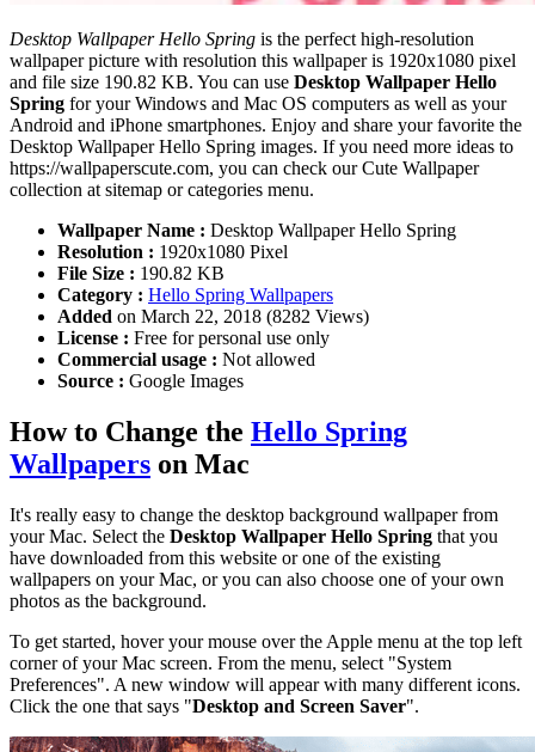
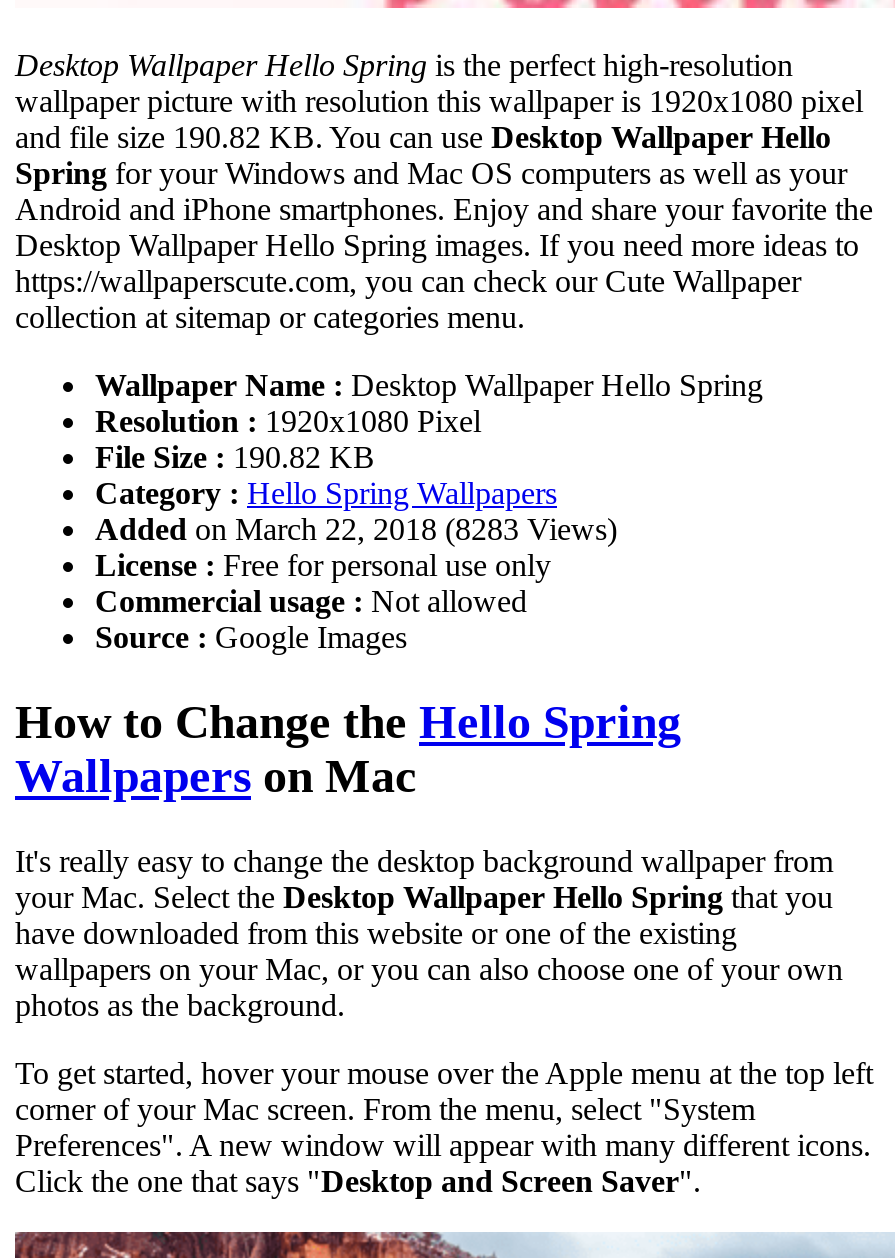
- Added on March 22, 2018 (8282 Views)
+ Added on March 22, 2018 (8283 Views)
